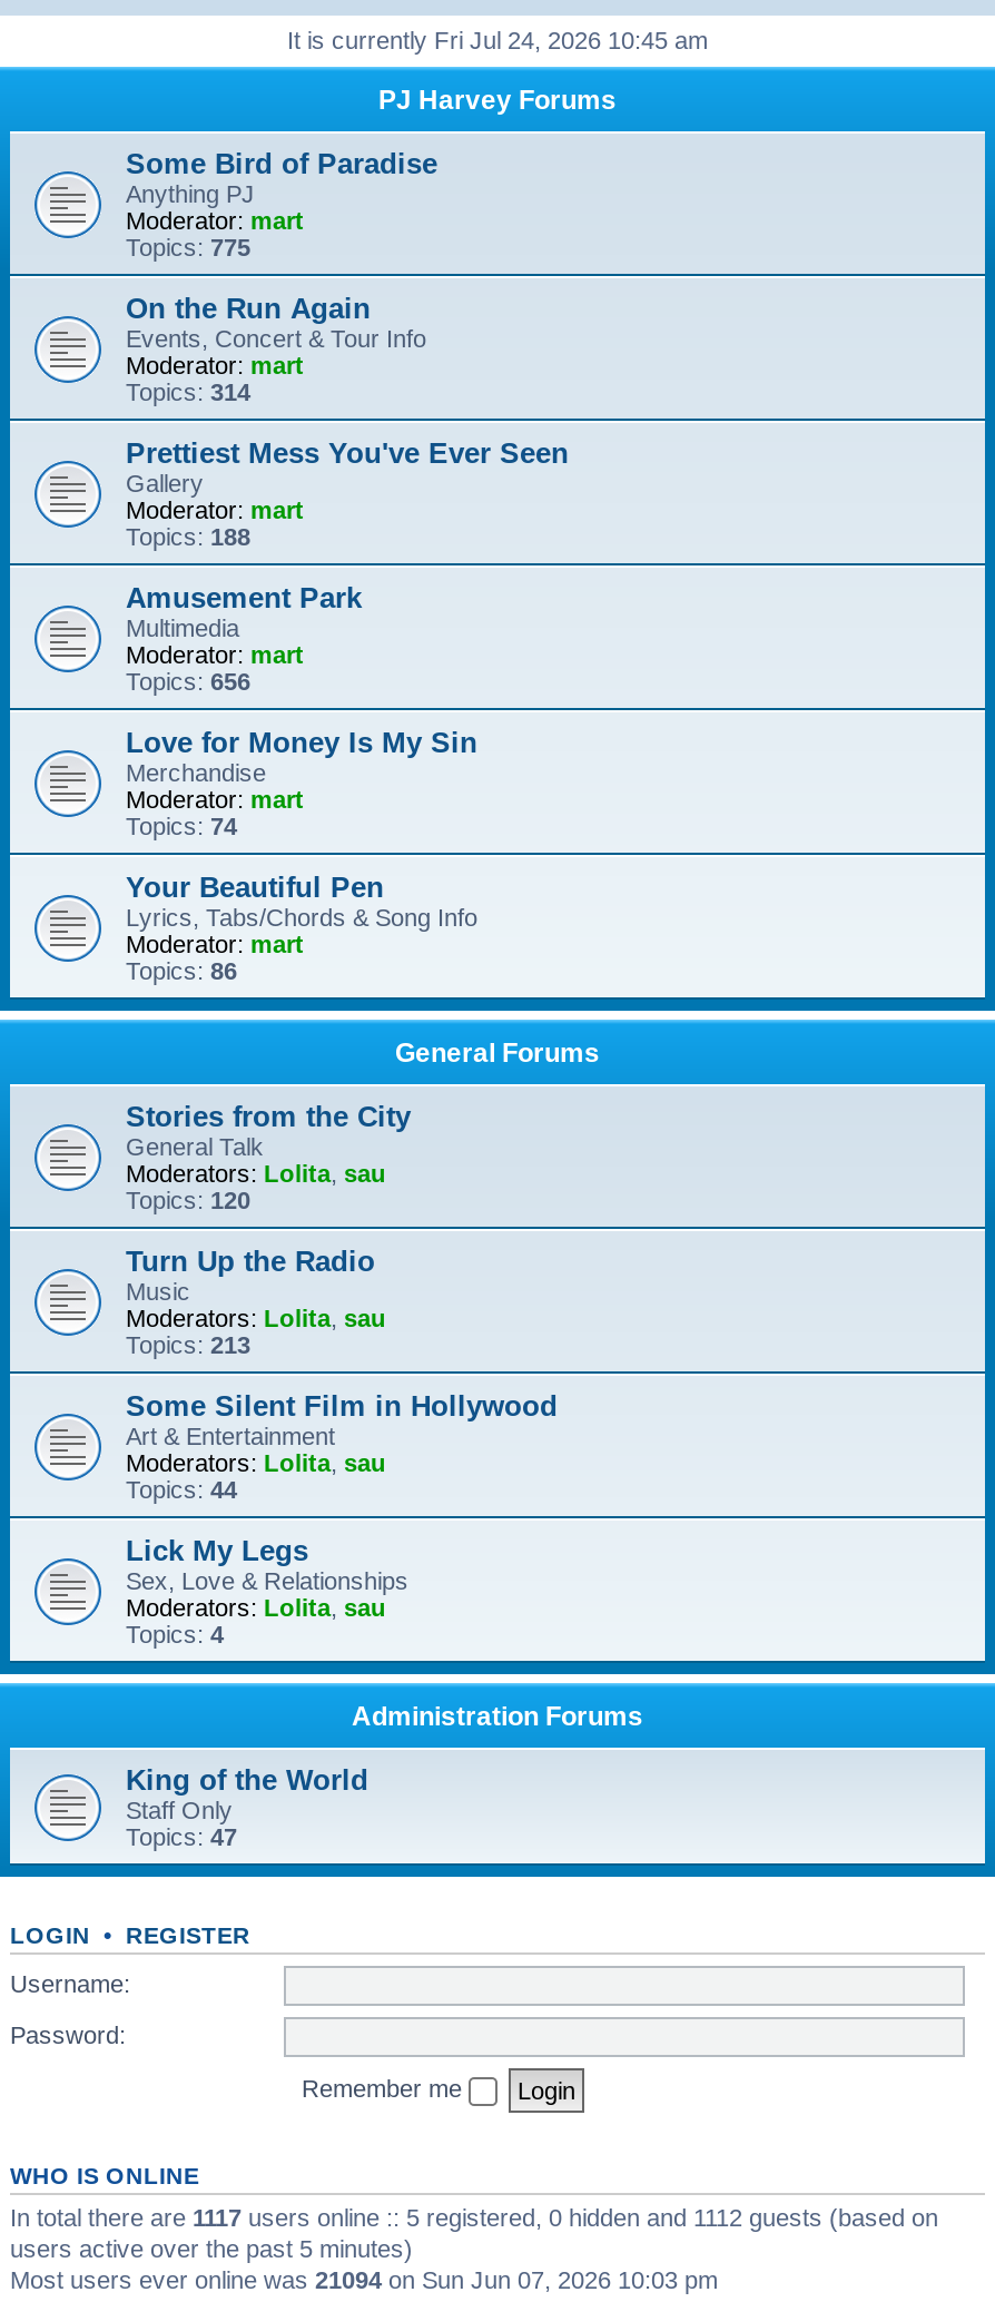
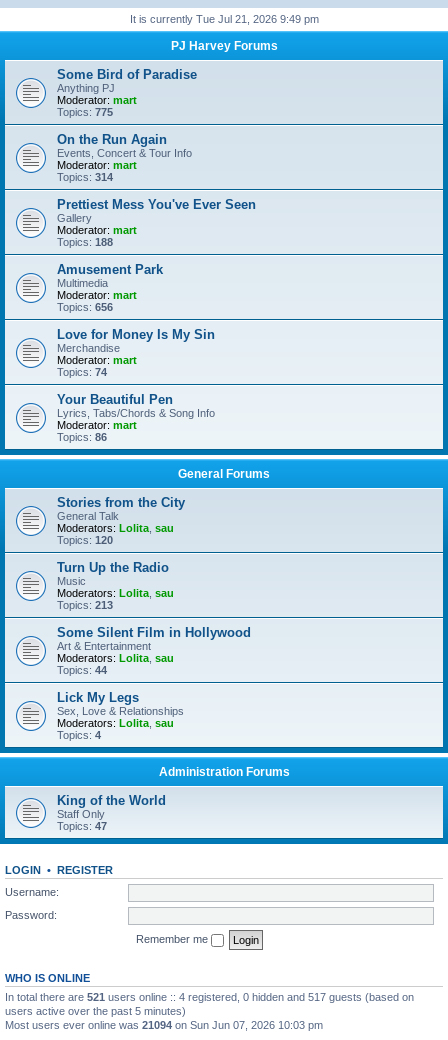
- It is currently Fri Jul 24, 2026 10:45 am
+ It is currently Tue Jul 21, 2026 9:49 pm

- In total there are 1117 users online :: 5 registered, 0 hidden and 1112 guests (based on
+ In total there are 521 users online :: 4 registered, 0 hidden and 517 guests (based on
